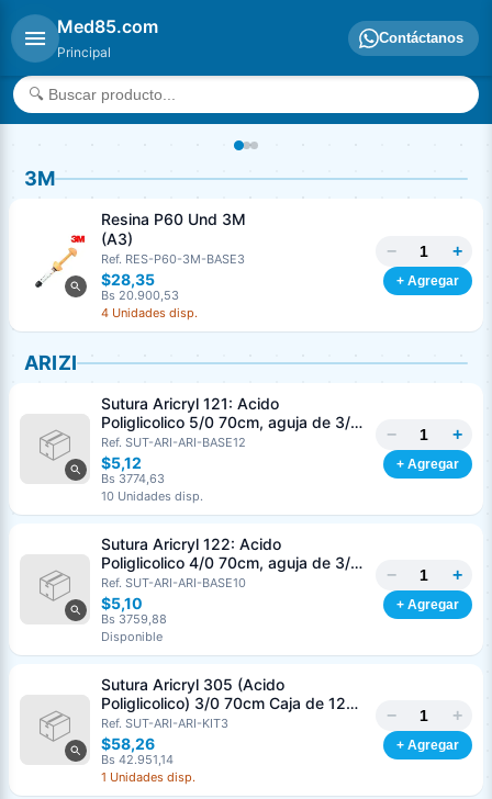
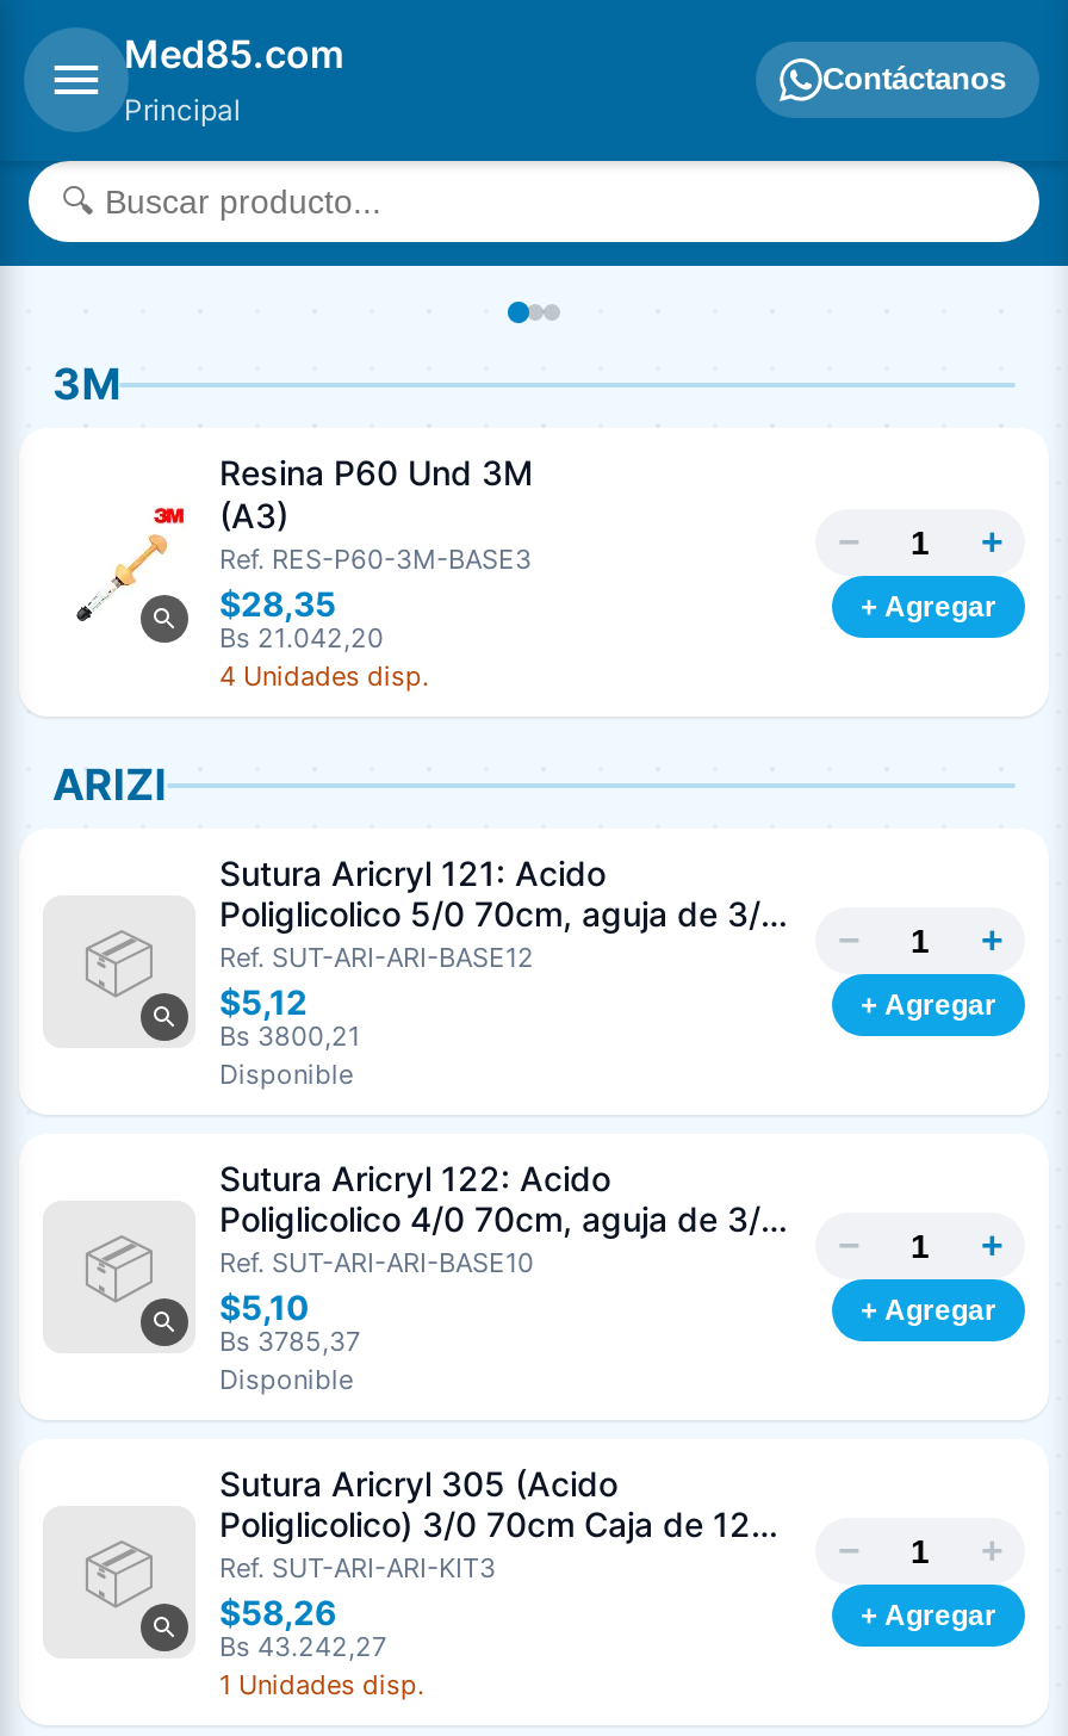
- Bs 20.900,53
+ Bs 21.042,20

- Bs 3774,63
- 10 Unidades disp.
+ Bs 3800,21
+ Disponible

- Bs 3759,88
+ Bs 3785,37

- Bs 42.951,14
+ Bs 43.242,27
